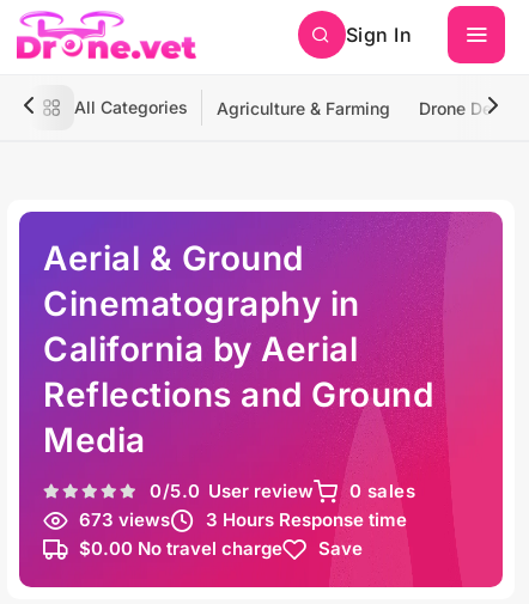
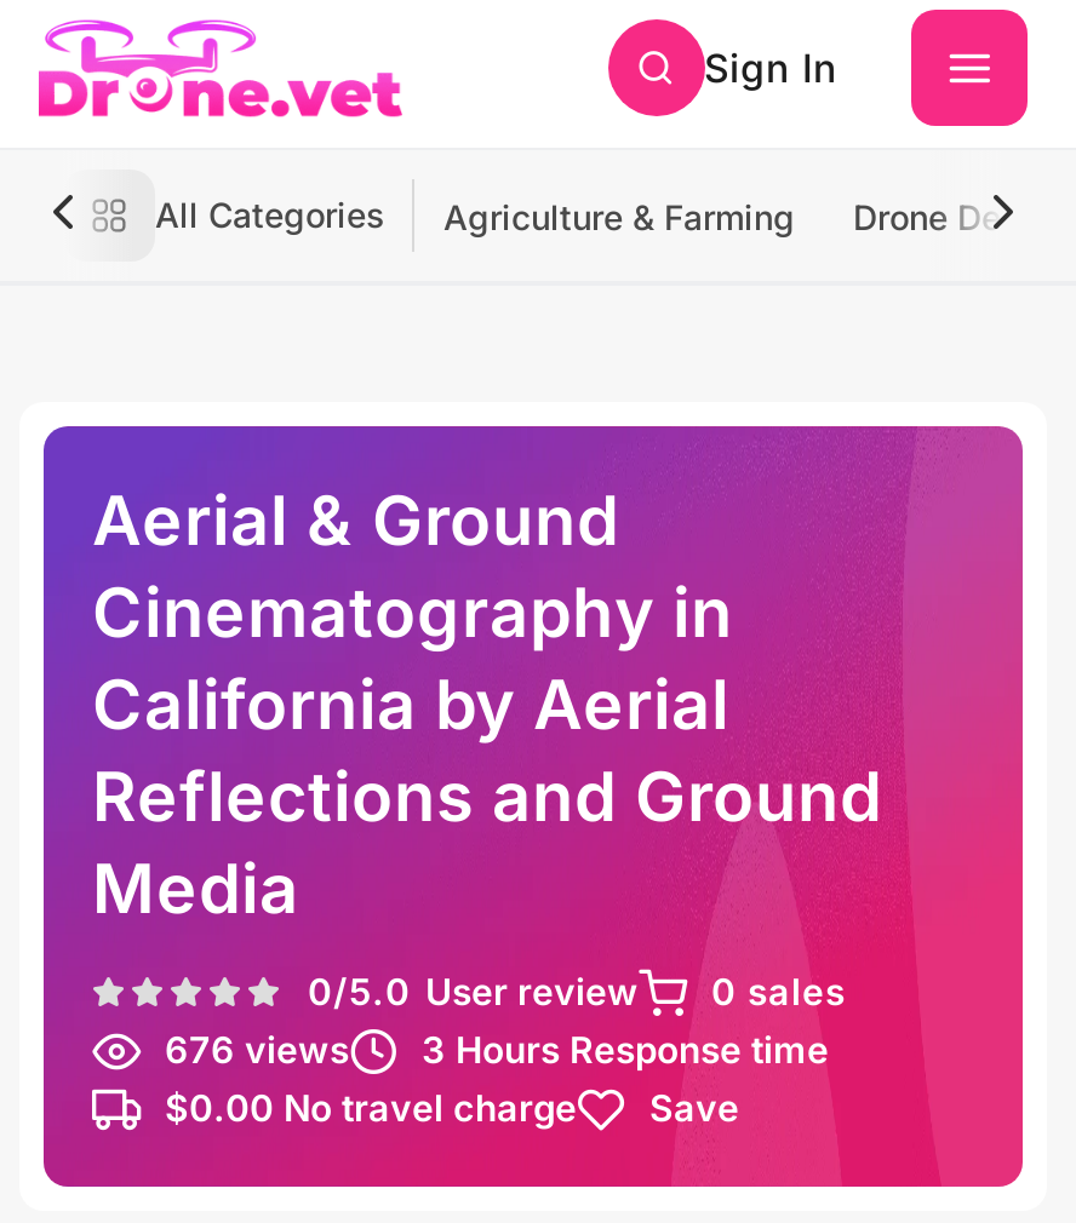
- 673 views 3 Hours Response time
+ 676 views 3 Hours Response time
